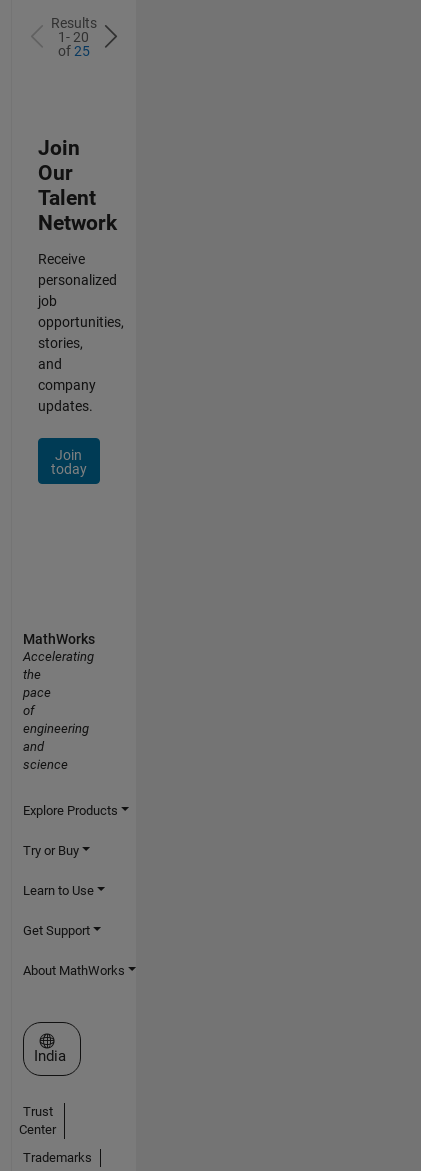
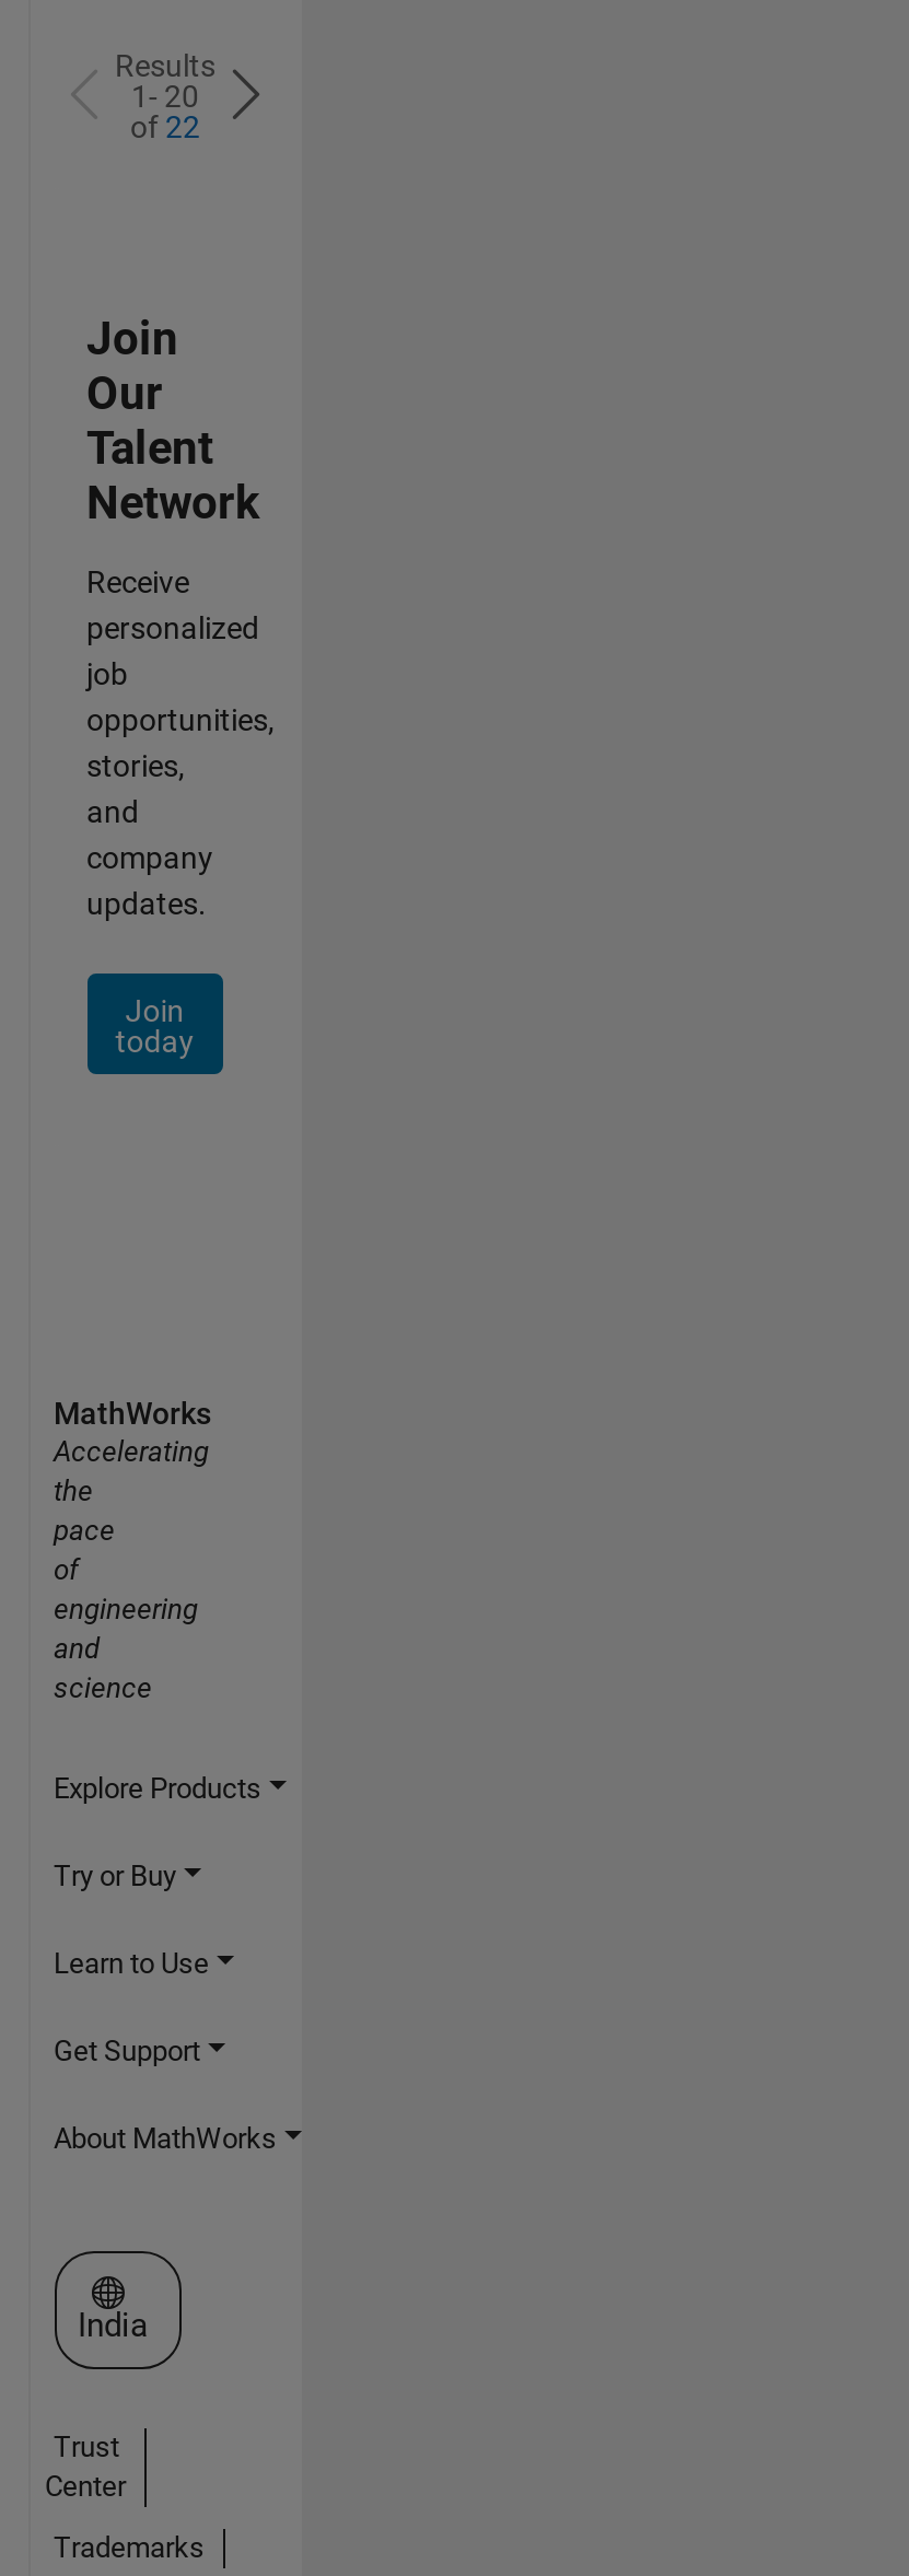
- of 25
+ of 22
